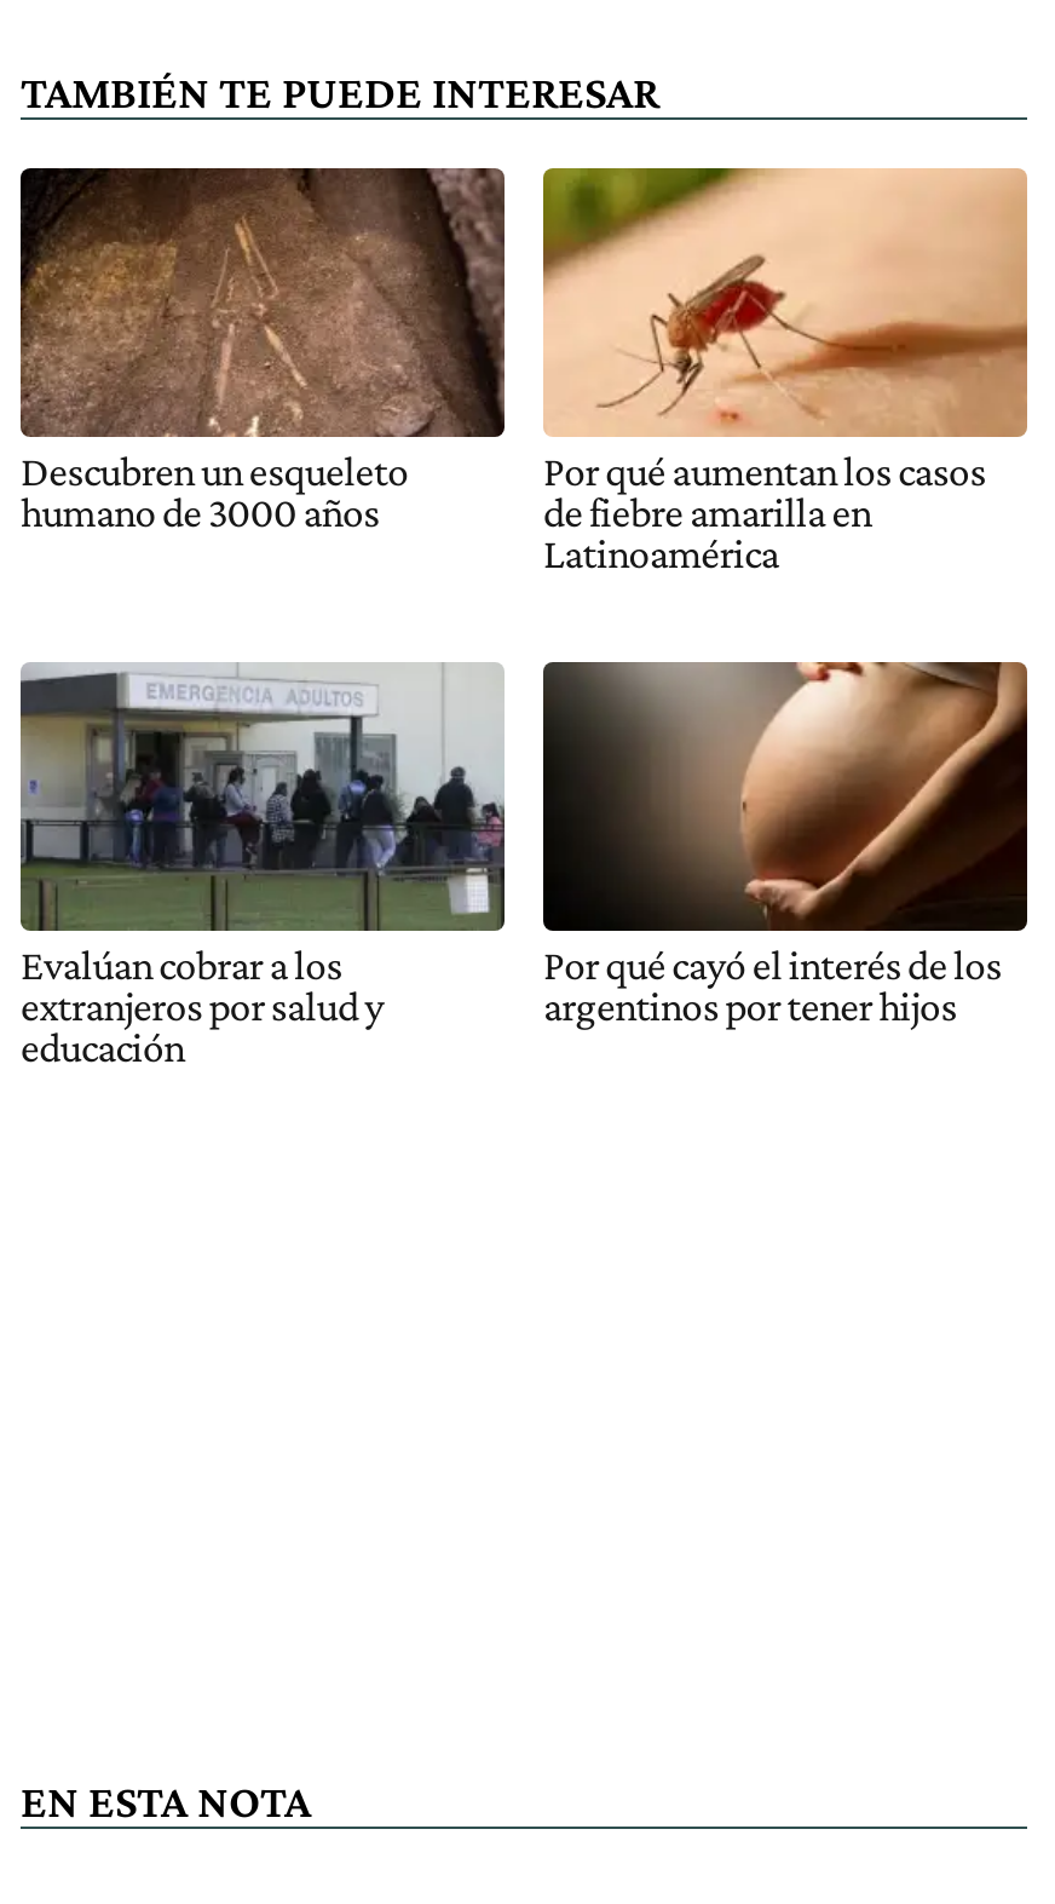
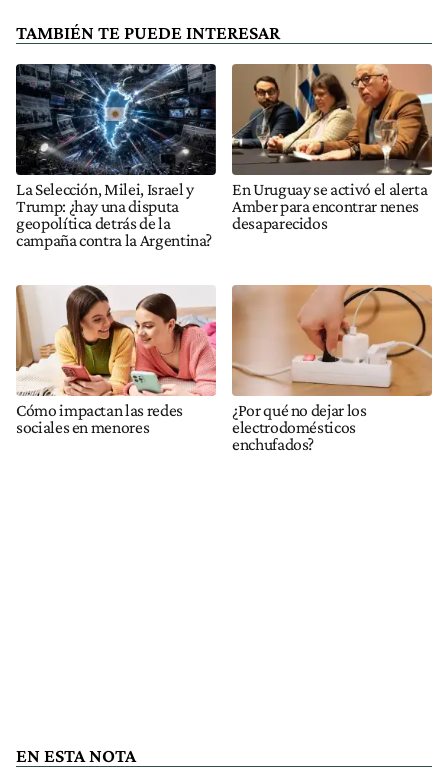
- [image]
- Descubren un esqueleto
- humano de 3000 años
+ [image]
+ La Selección, Milei, Israel y
+ Trump: ¿hay una disputa
+ geopolítica detrás de la
+ campaña contra la Argentina?

- [image]
- Por qué aumentan los casos
- de fiebre amarilla en
- Latinoamérica
+ [image]
+ En Uruguay se activó el alerta
+ Amber para encontrar nenes
+ desaparecidos

- [image]
- Evalúan cobrar a los
- extranjeros por salud y
- educación
+ [image]
+ Cómo impactan las redes
+ sociales en menores

- [image]
- Por qué cayó el interés de los
- argentinos por tener hijos
+ [image]
+ ¿Por qué no dejar los
+ electrodomésticos
+ enchufados?
